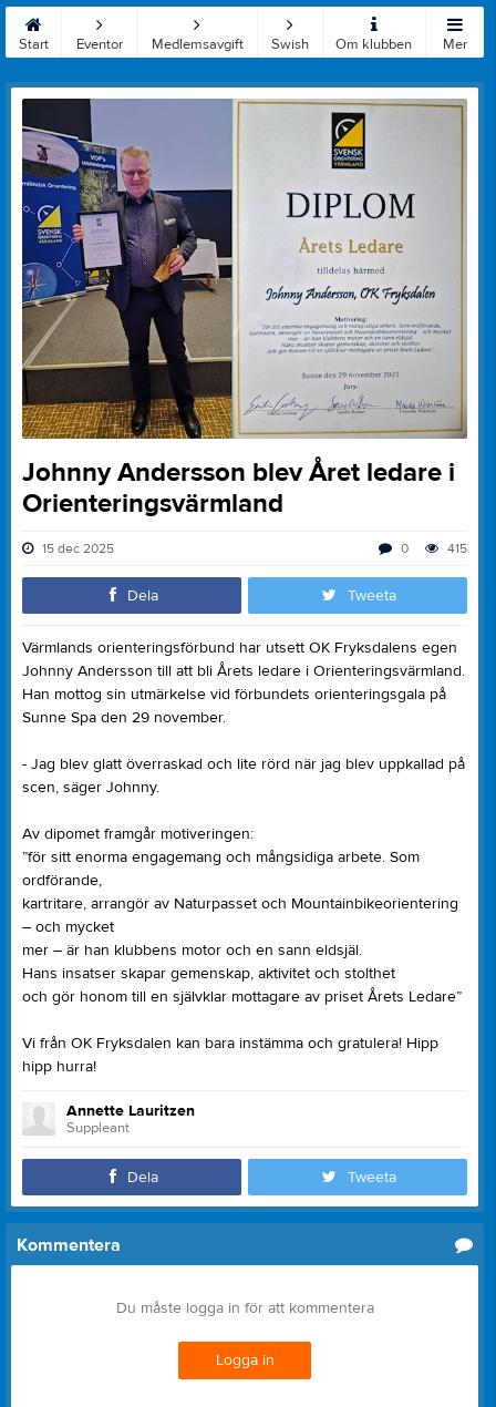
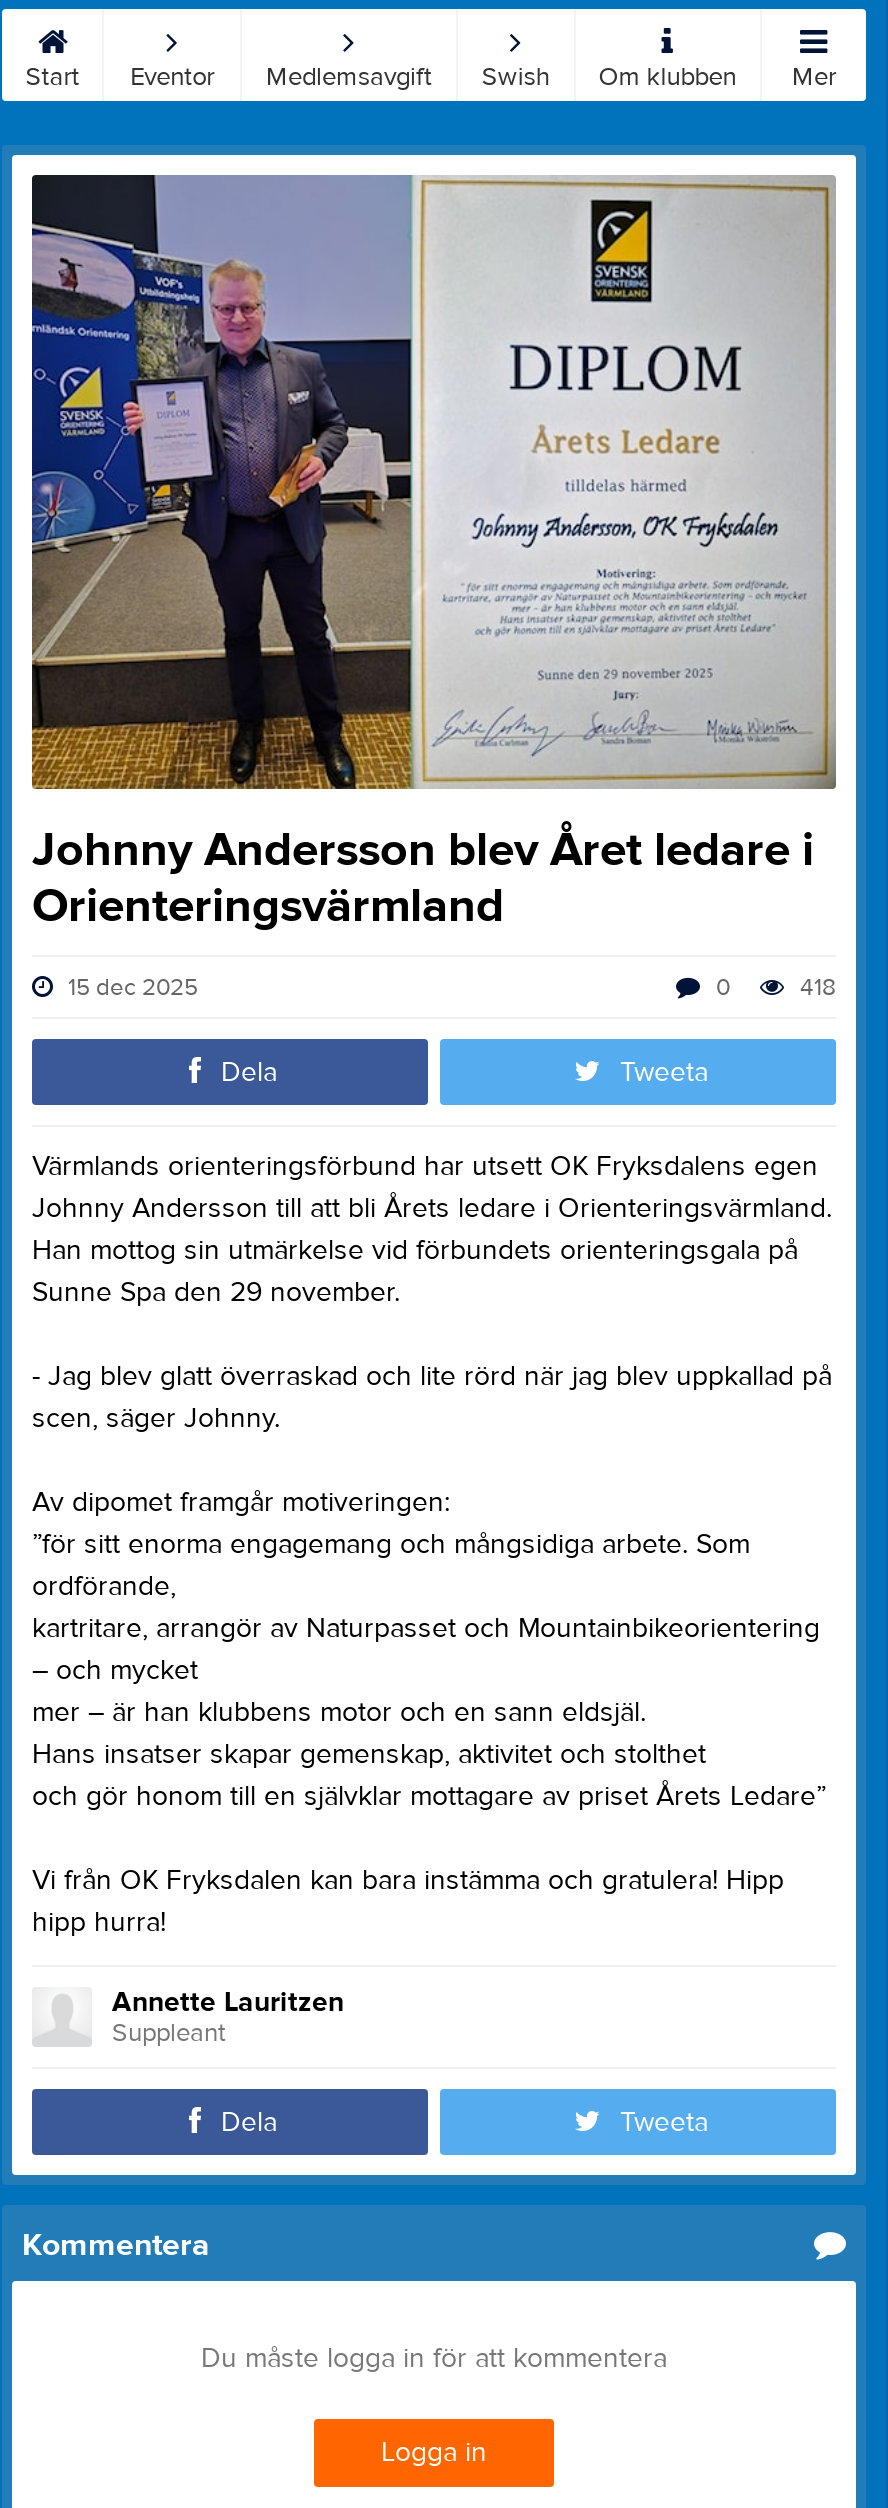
- 0 415
+ 0 418
